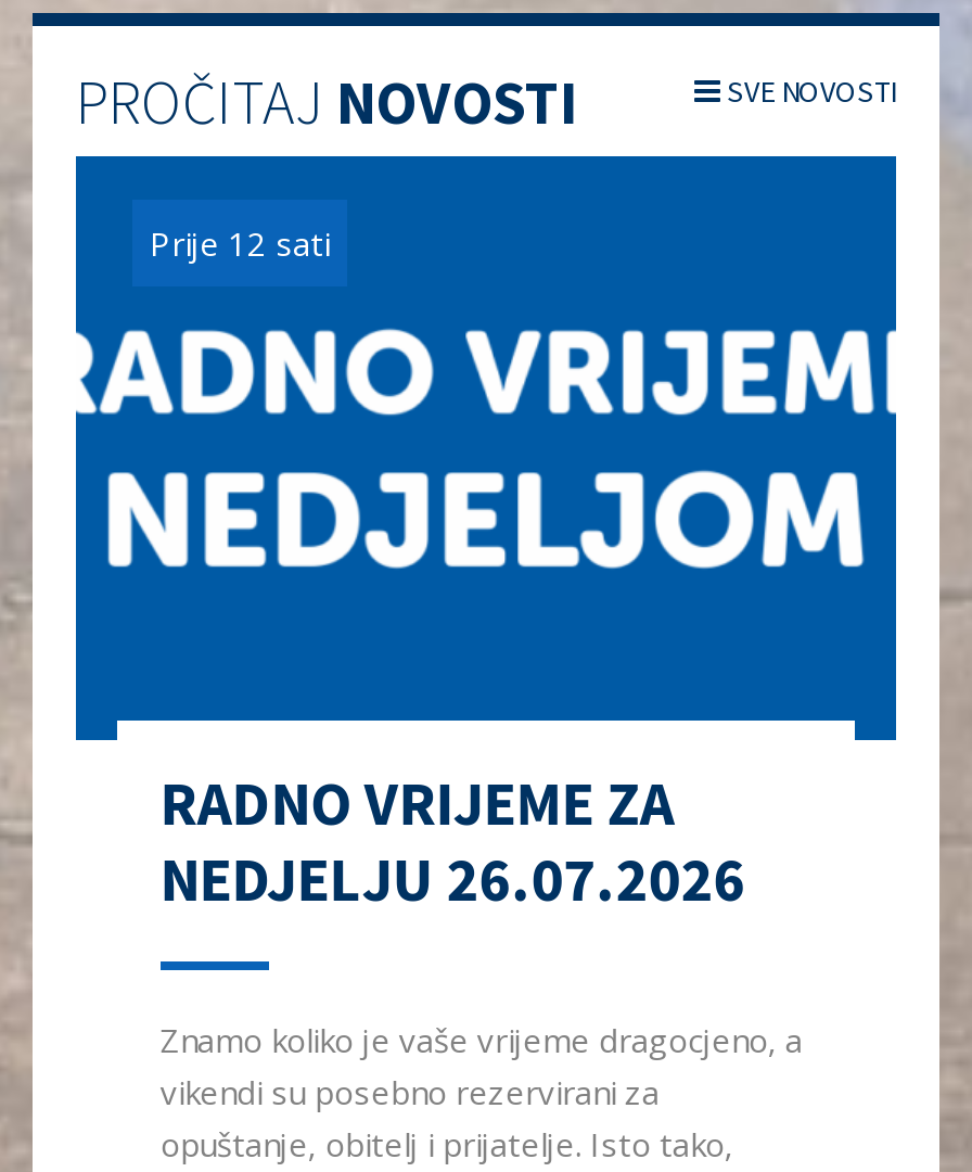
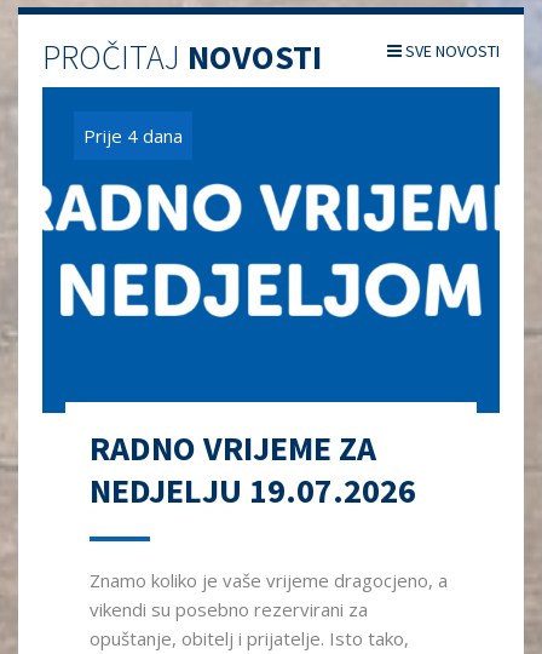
- Prije 12 sati
+ Prije 4 dana

- NEDJELJU 26.07.2026
+ NEDJELJU 19.07.2026
